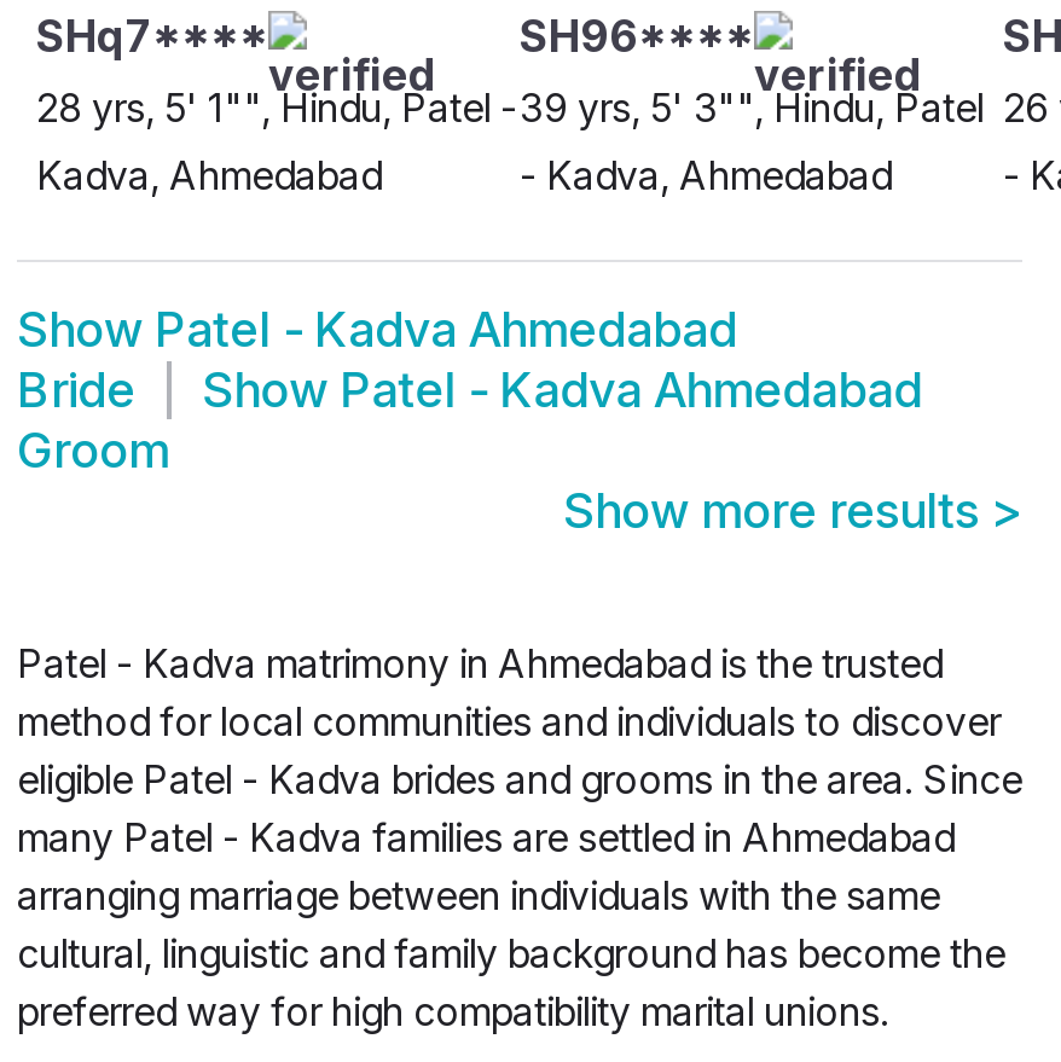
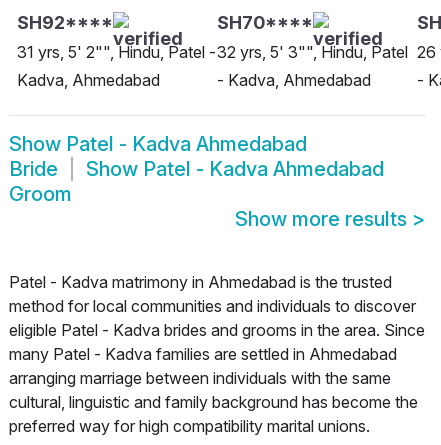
- SHq7****
- 28 yrs, 5' 1"", Hindu, Patel -
+ SH92****
+ 31 yrs, 5' 2"", Hindu, Patel -

- SH96****
- 39 yrs, 5' 3"", Hindu, Patel
+ SH70****
+ 32 yrs, 5' 3"", Hindu, Patel
